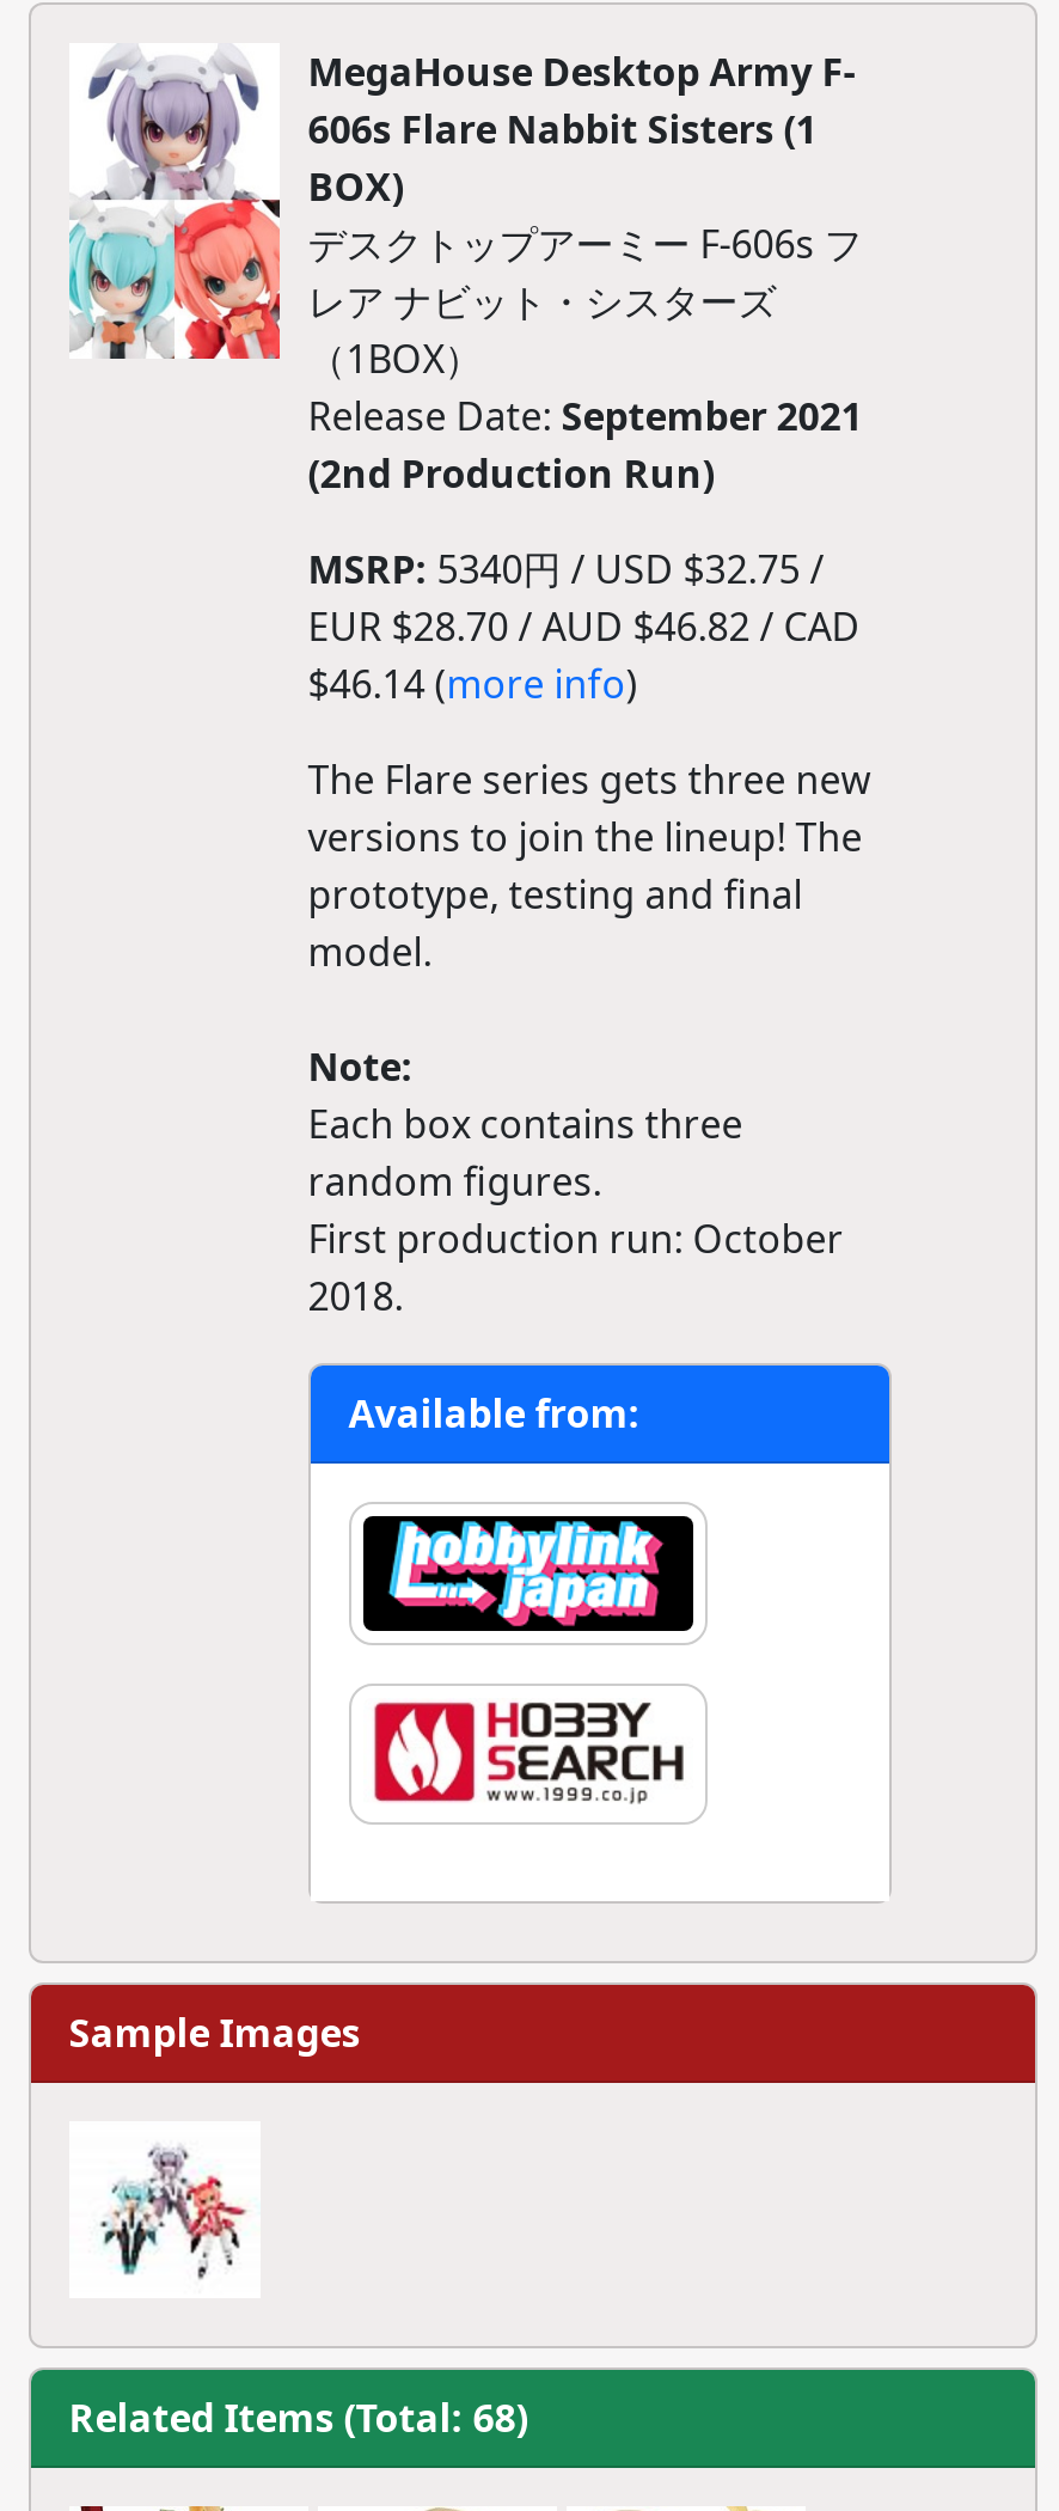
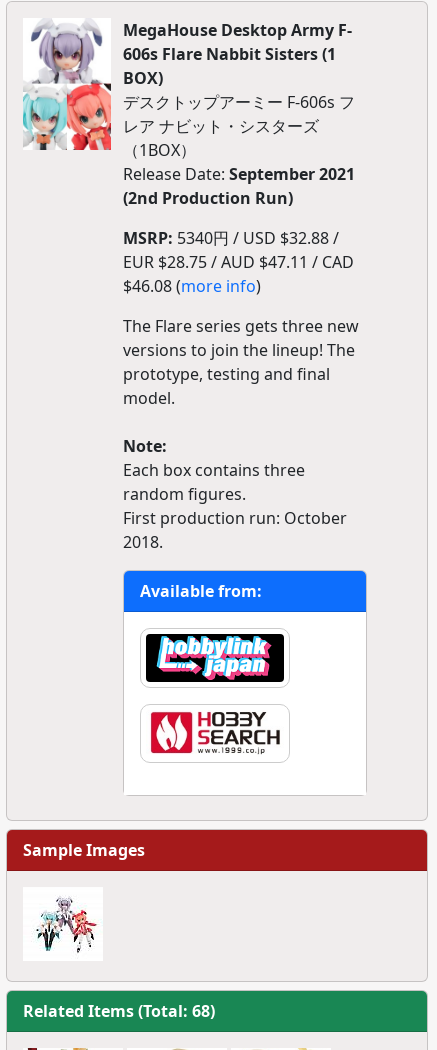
- MSRP: 5340円 / USD $32.75 /
+ MSRP: 5340円 / USD $32.88 /

- EUR $28.70 / AUD $46.82 / CAD
+ EUR $28.75 / AUD $47.11 / CAD

- $46.14 (more info)
+ $46.08 (more info)
